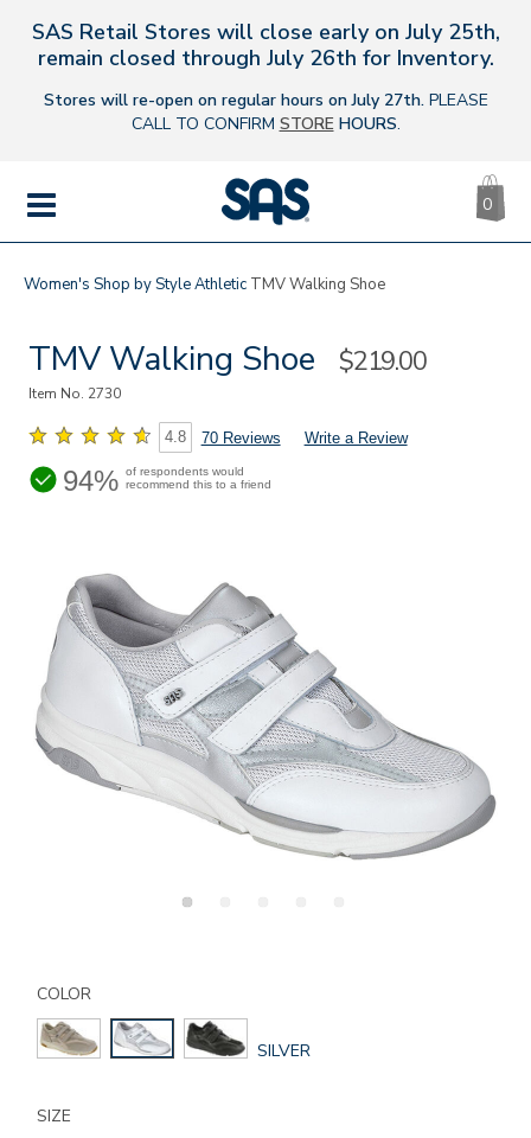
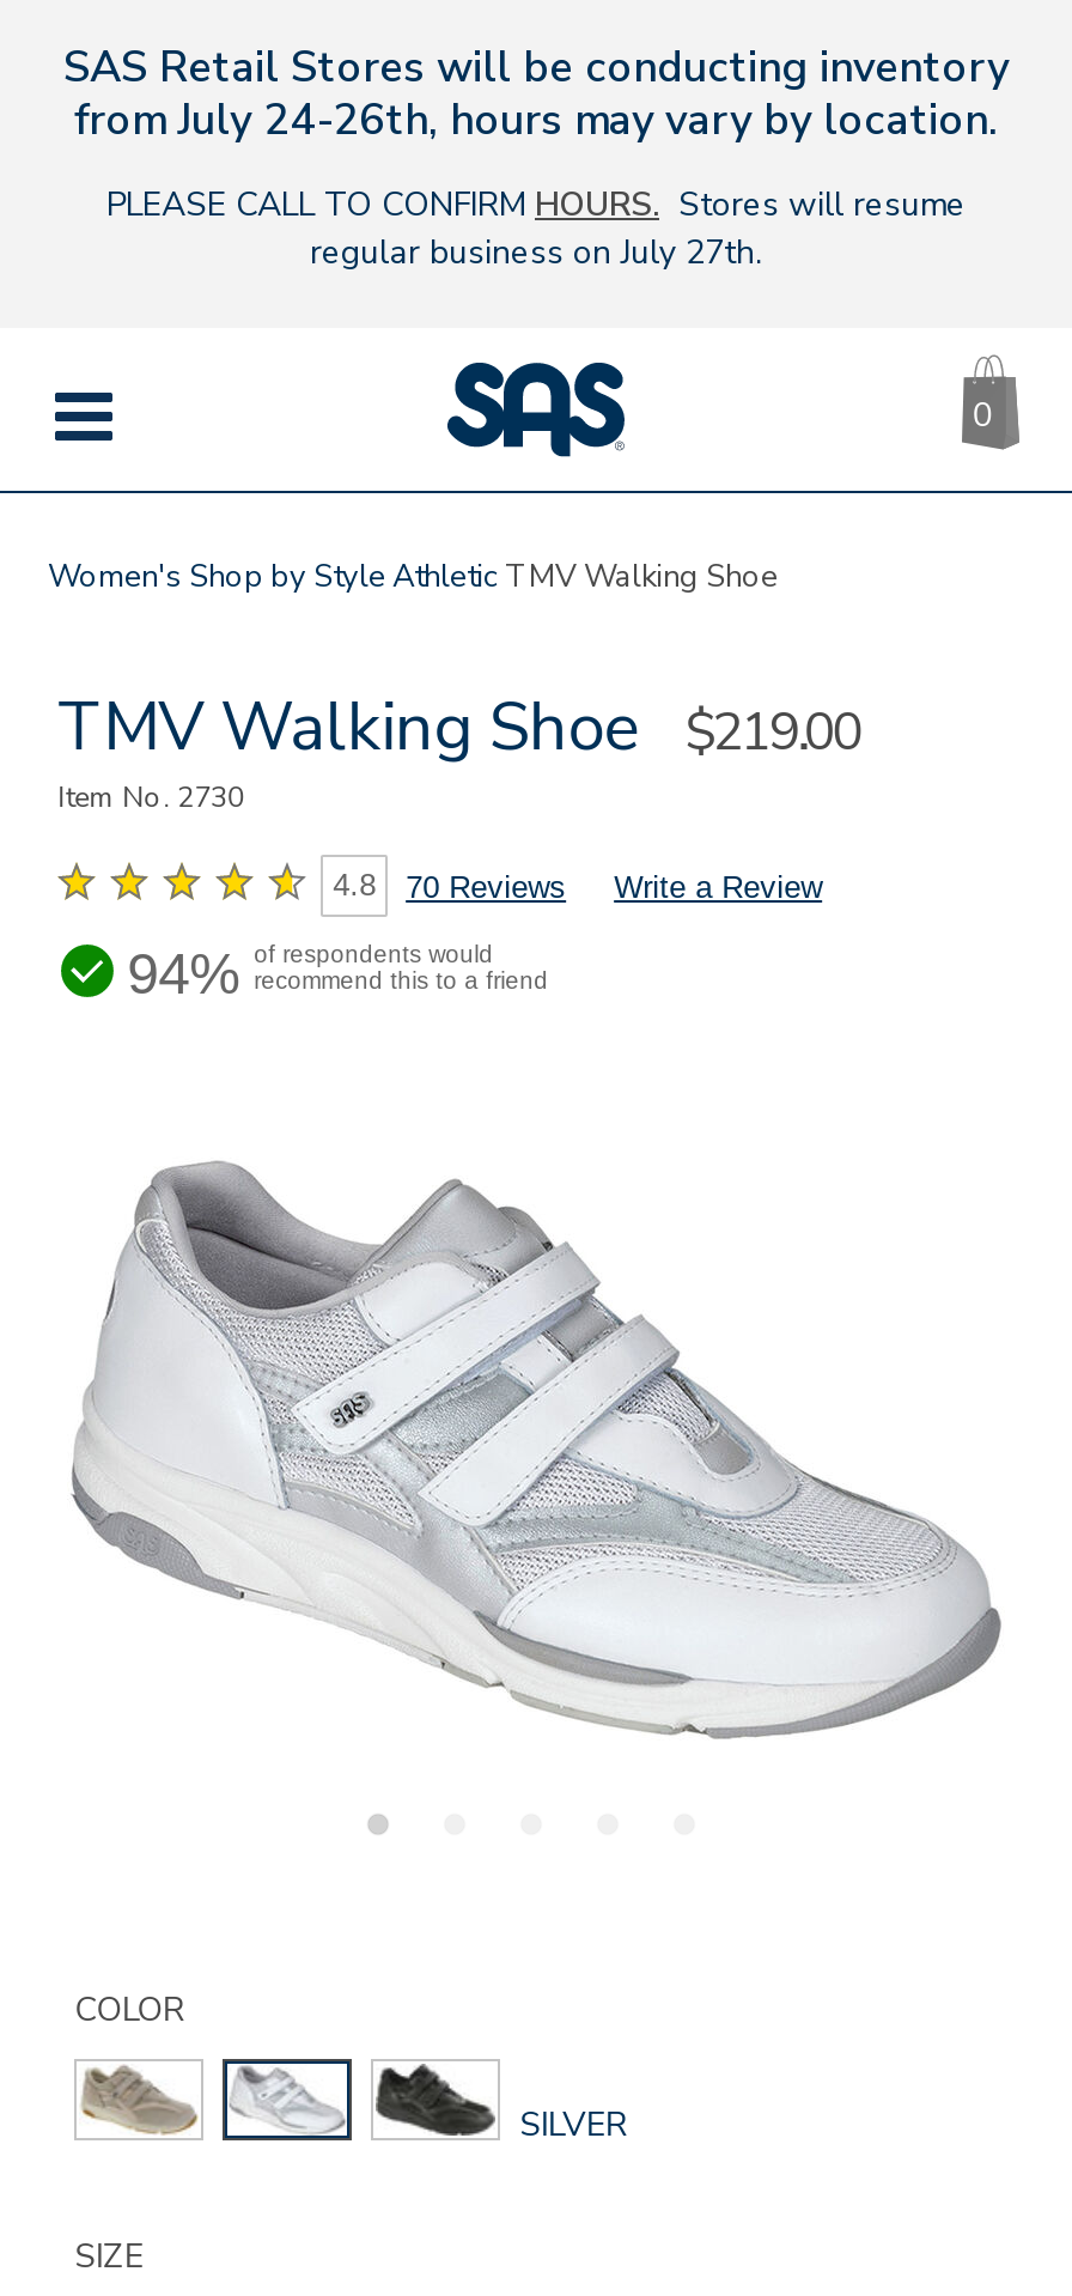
- SAS Retail Stores will close early on July 25th,
- remain closed through July 26th for Inventory.
+ SAS Retail Stores will be conducting inventory
+ from July 24-26th, hours may vary by location.

- Stores will re-open on regular hours on July 27th. PLEASE
- CALL TO CONFIRM STORE HOURS.
+ PLEASE CALL TO CONFIRM HOURS. Stores will resume
+ regular business on July 27th.
